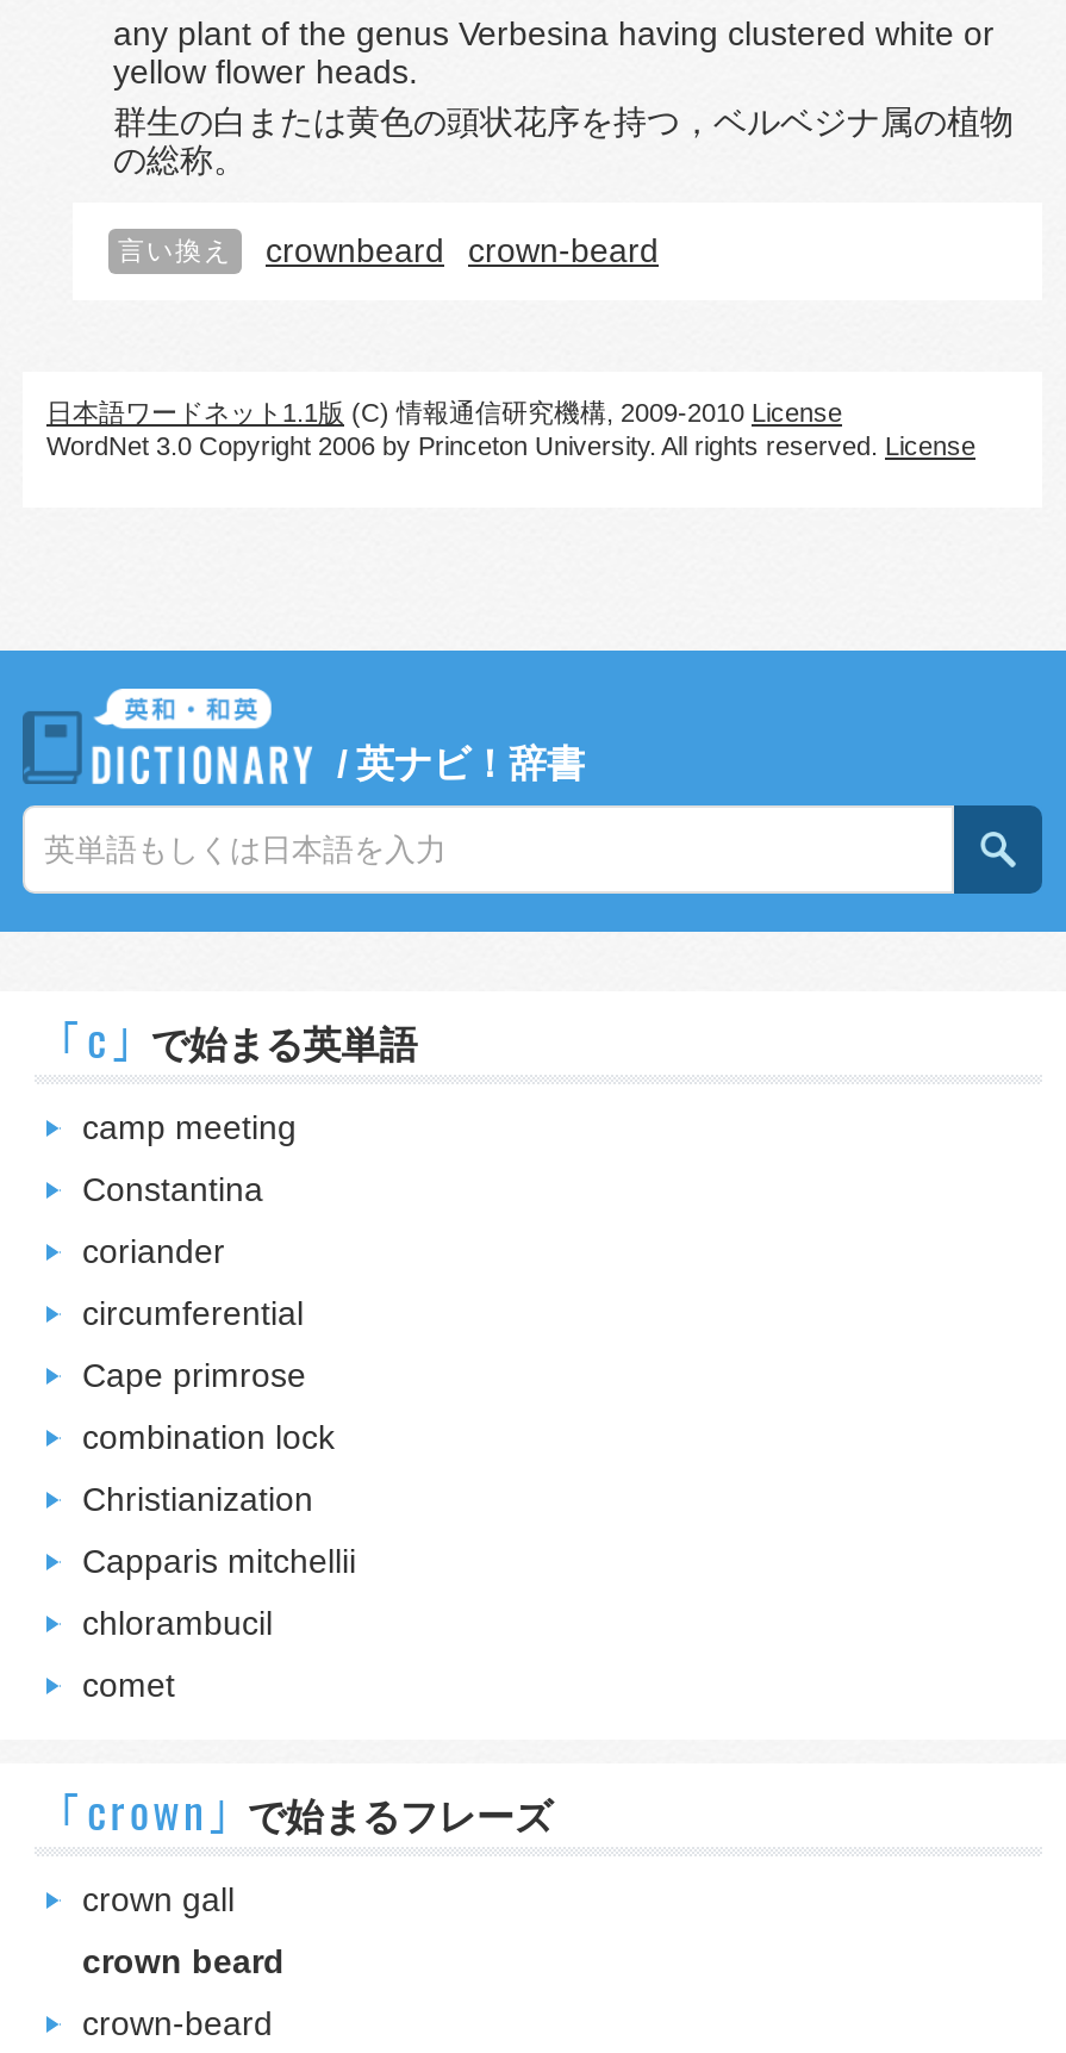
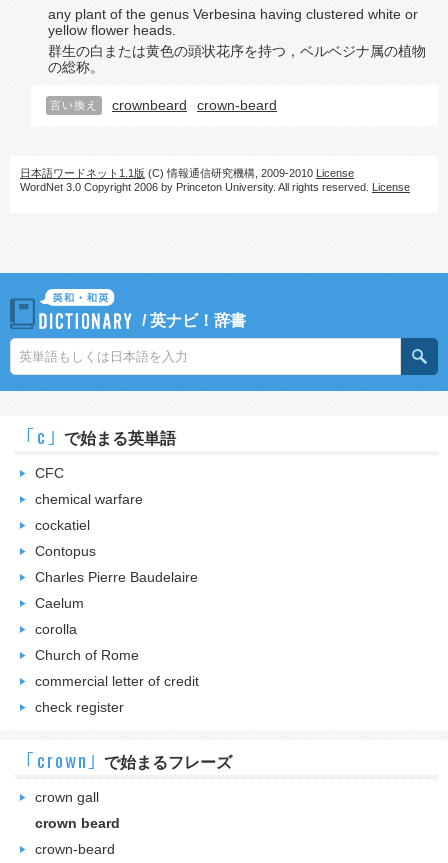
- camp meeting
+ CFC

- Constantina
+ chemical warfare

- coriander
+ cockatiel

- circumferential
+ Contopus

- Cape primrose
+ Charles Pierre Baudelaire

- combination lock
+ Caelum

- Christianization
+ corolla

- Capparis mitchellii
+ Church of Rome

- chlorambucil
+ commercial letter of credit

- comet
+ check register
